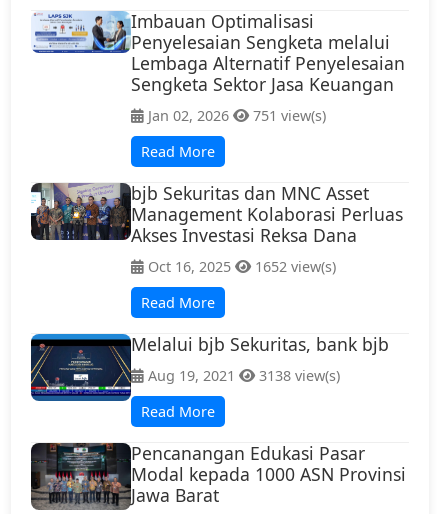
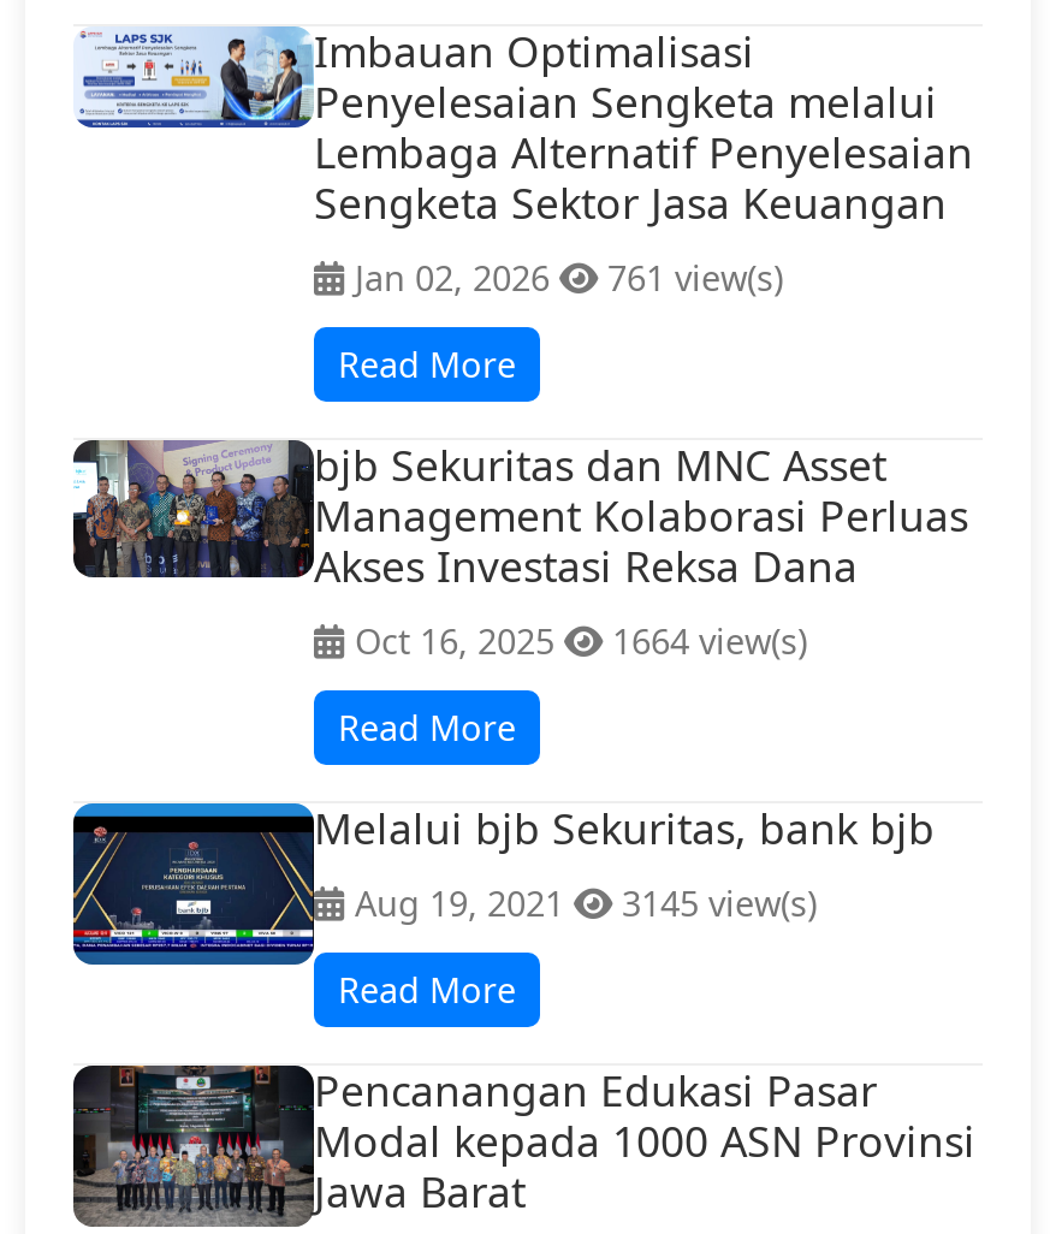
- Jan 02, 2026 751 view(s)
+ Jan 02, 2026 761 view(s)

- Oct 16, 2025 1652 view(s)
+ Oct 16, 2025 1664 view(s)

- Aug 19, 2021 3138 view(s)
+ Aug 19, 2021 3145 view(s)
